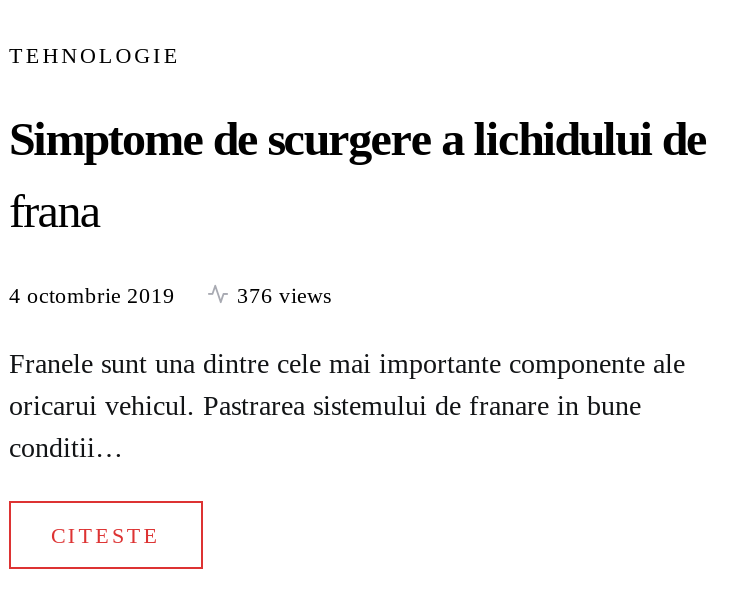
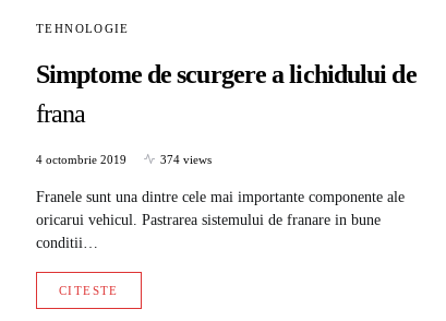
- 376 views
+ 374 views
